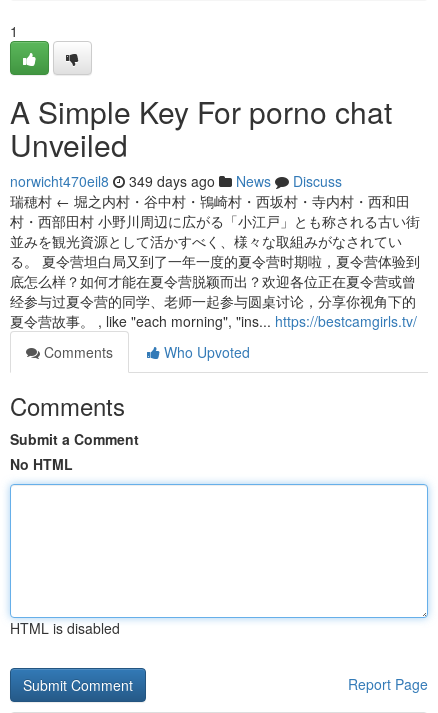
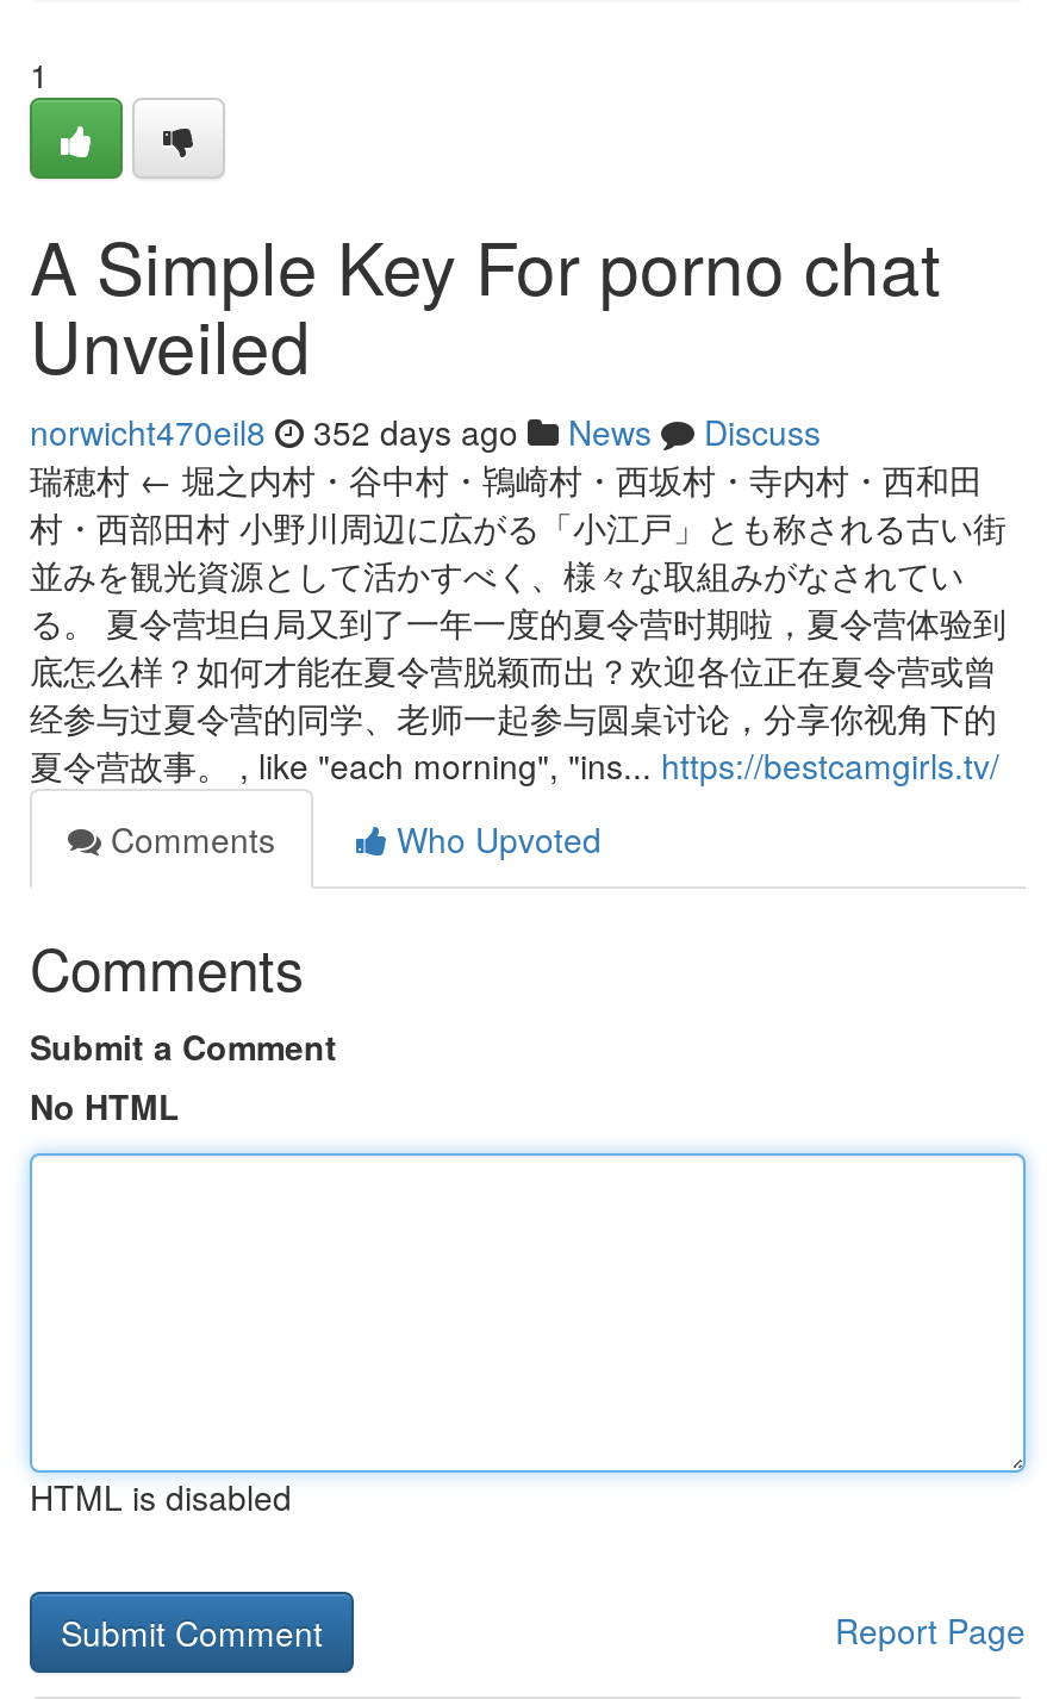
- norwicht470eil8 349 days ago News Discuss
+ norwicht470eil8 352 days ago News Discuss
